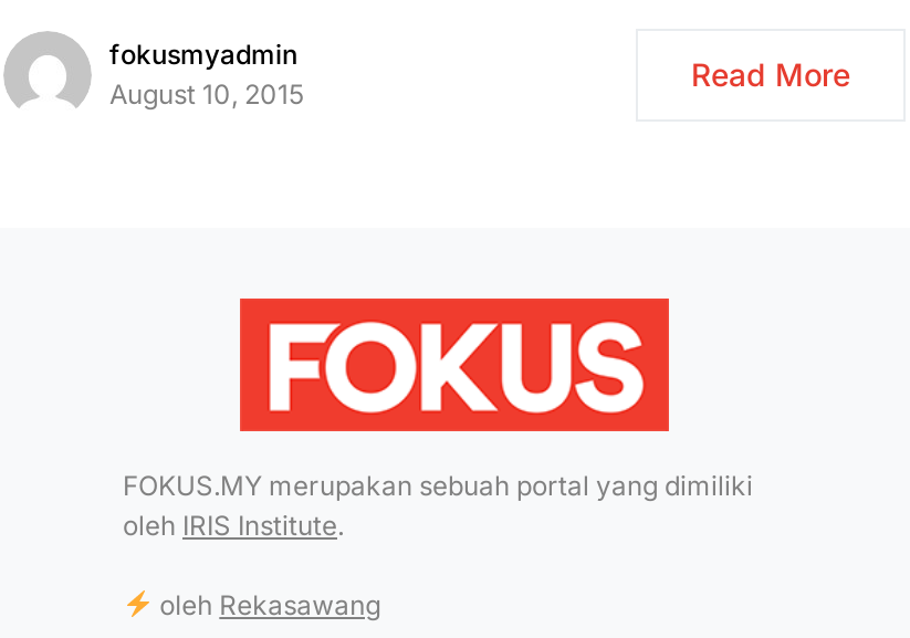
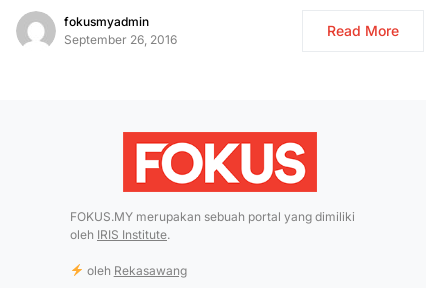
- August 10, 2015
+ September 26, 2016
